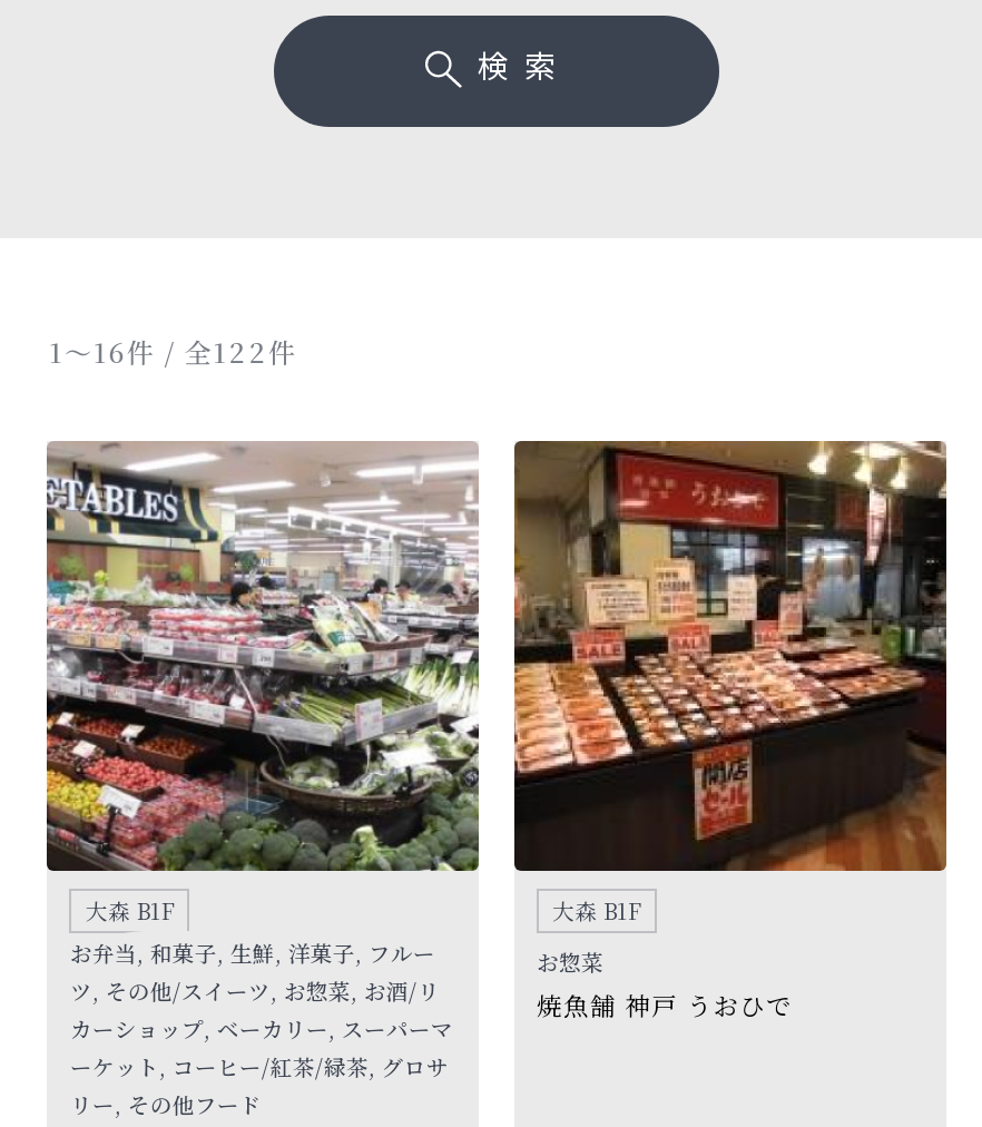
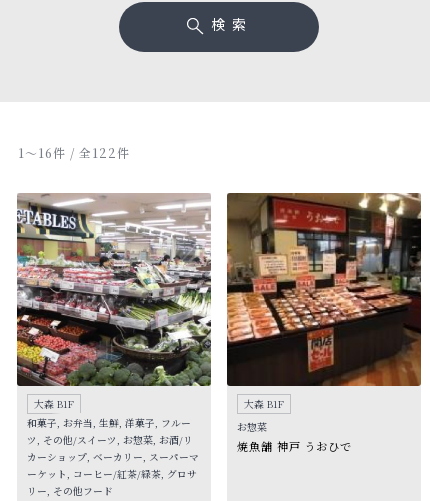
- お弁当, 和菓子, 生鮮, 洋菓子, フルー
+ 和菓子, お弁当, 生鮮, 洋菓子, フルー
